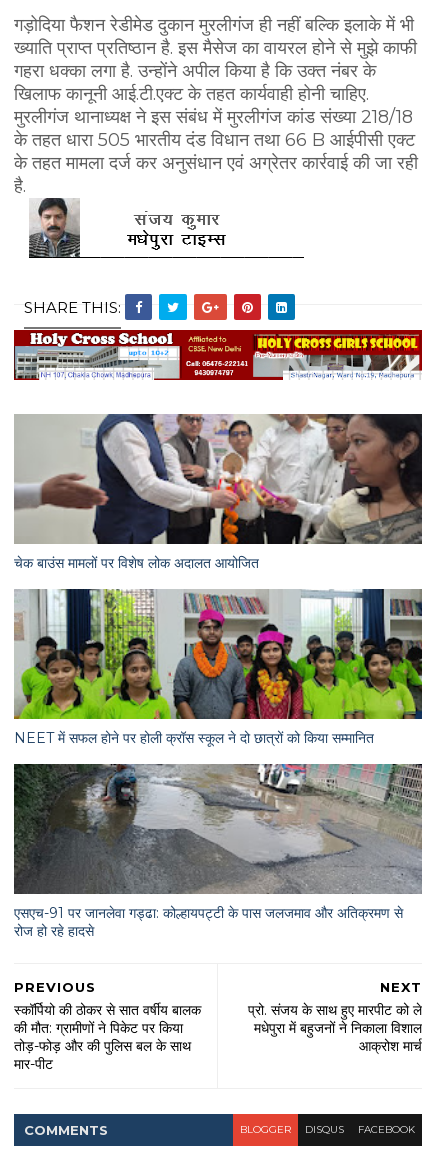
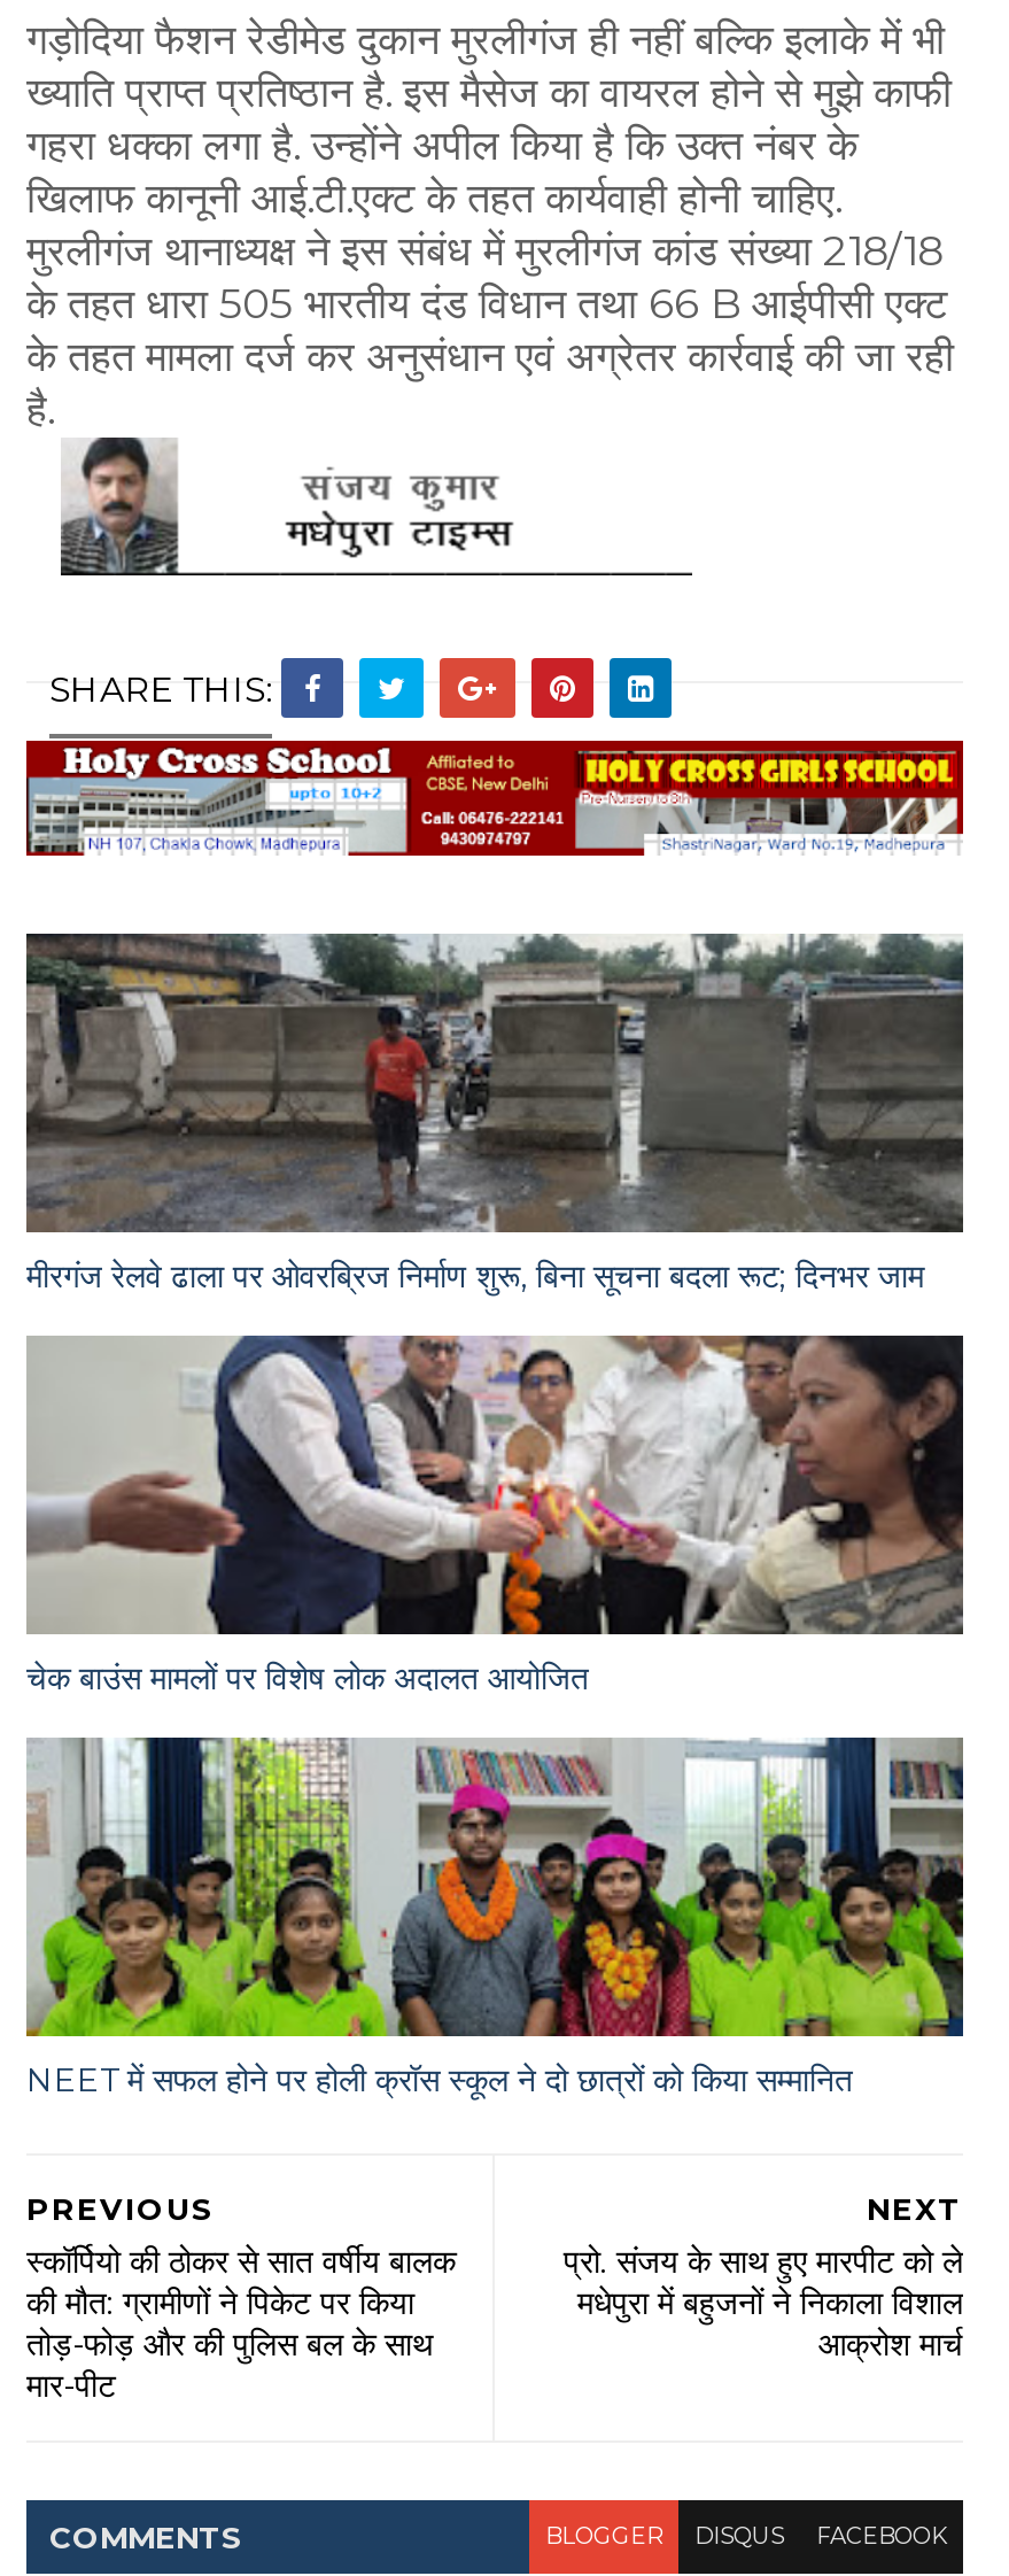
+ [image]
+ मीरगंज रेलवे ढाला पर ओवरब्रिज निर्माण शुरू, बिना सूचना बदला रूट; दिनभर जाम

moved down: [image] | चेक बाउंस मामलों पर विशेष लोक अदालत आयोजित | NEET में सफल होने पर होली क्रॉस स्कूल ने दो छात्रों को किया सम्मानित

- [image]
- एसएच-91 पर जानलेवा गड्ढा: कोल्हायपट्टी के पास जलजमाव और अतिक्रमण से
- रोज हो रहे हादसे
